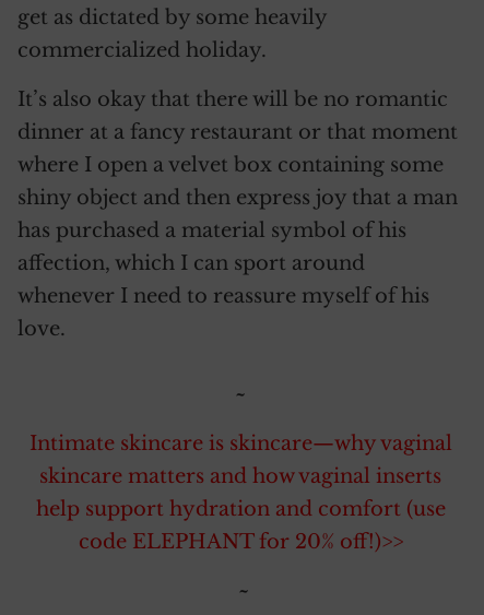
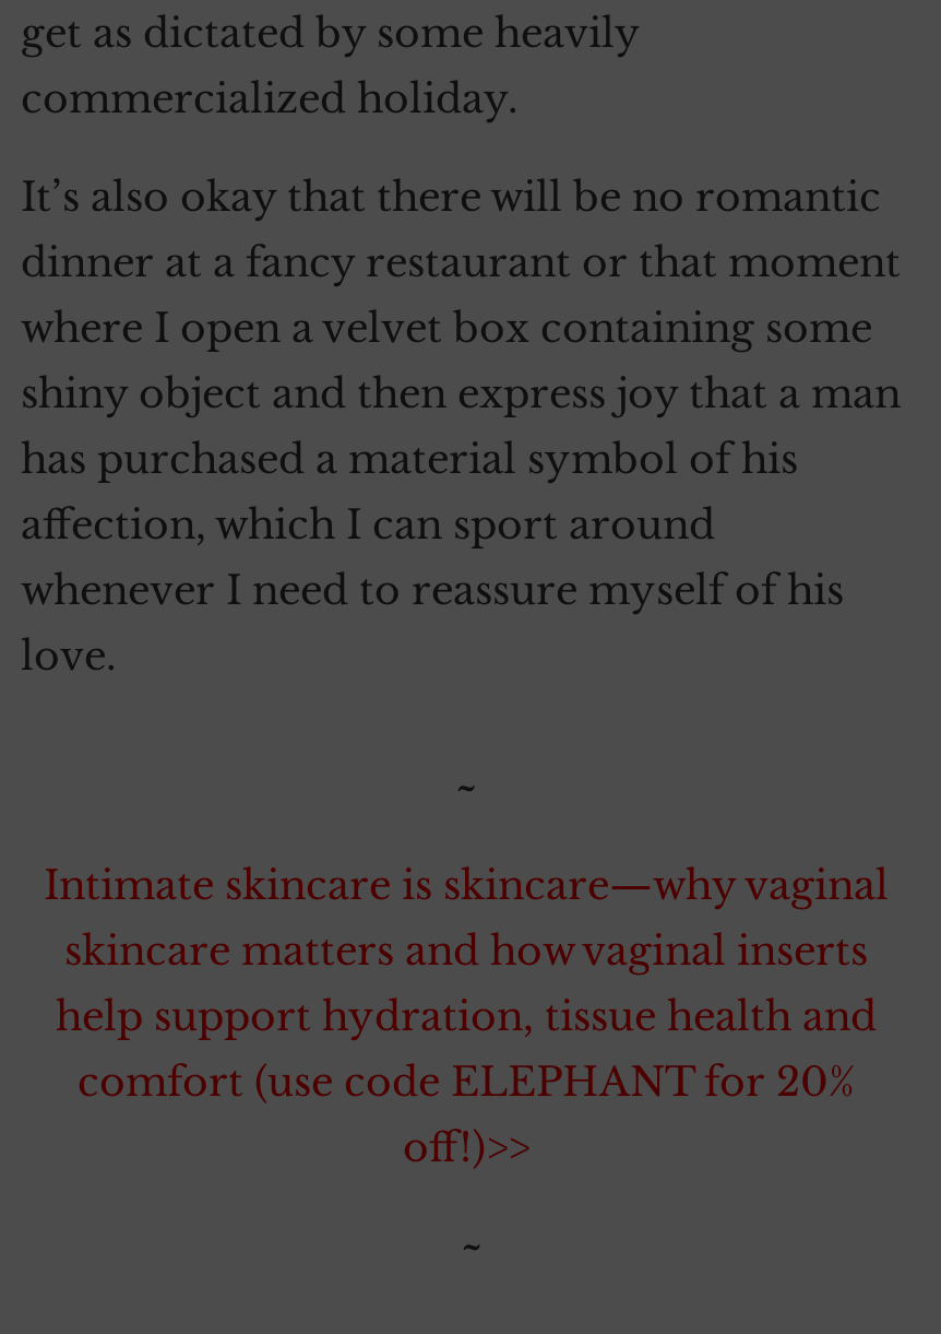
- help support hydration and comfort (use
- code ELEPHANT for 20% off!)>>
+ help support hydration, tissue health and
+ comfort (use code ELEPHANT for 20%
+ off!)>>
